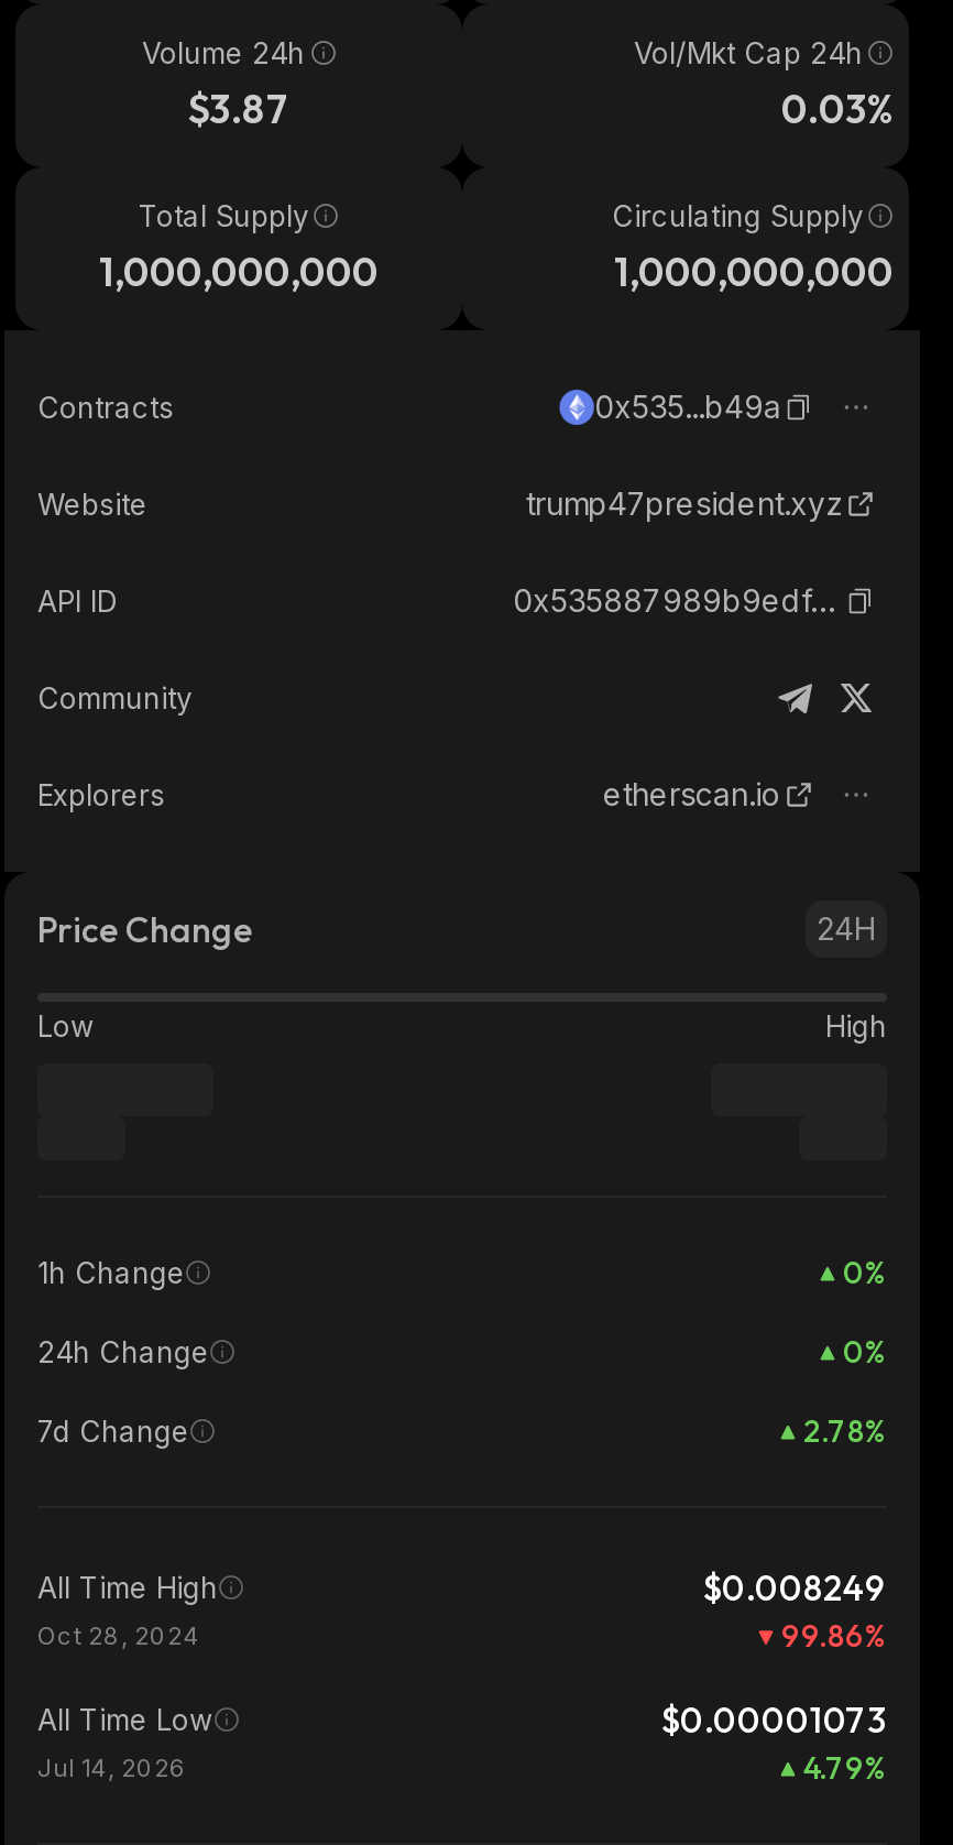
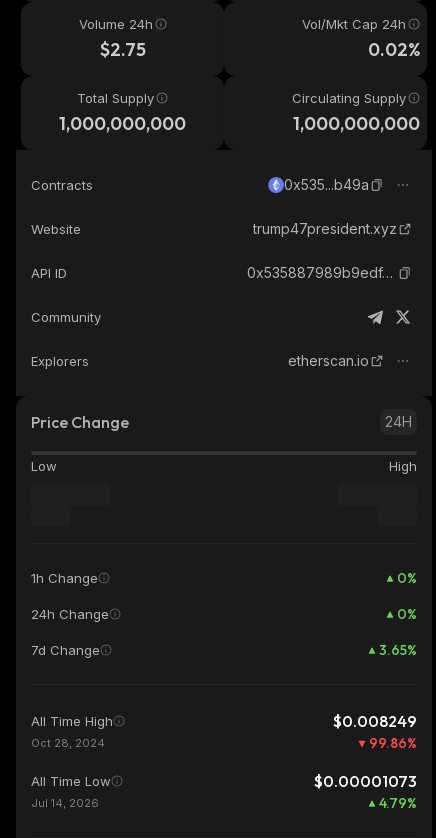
- $3.87
+ $2.75

- 0.03%
+ 0.02%

- 2.78%
+ 3.65%
